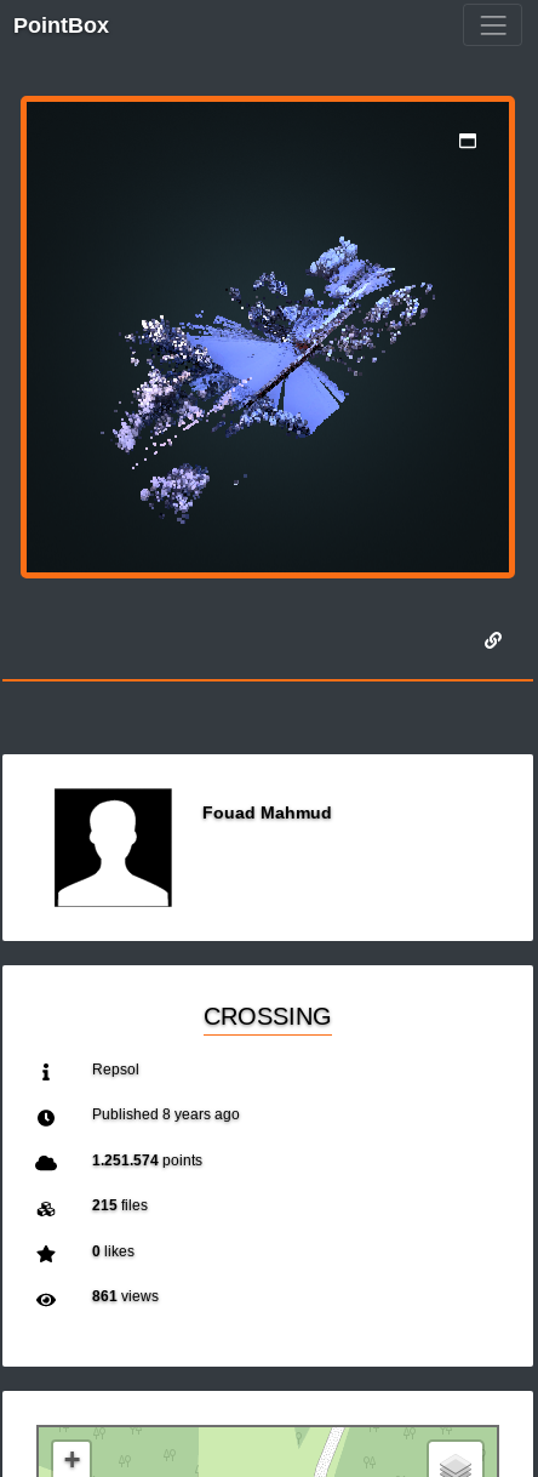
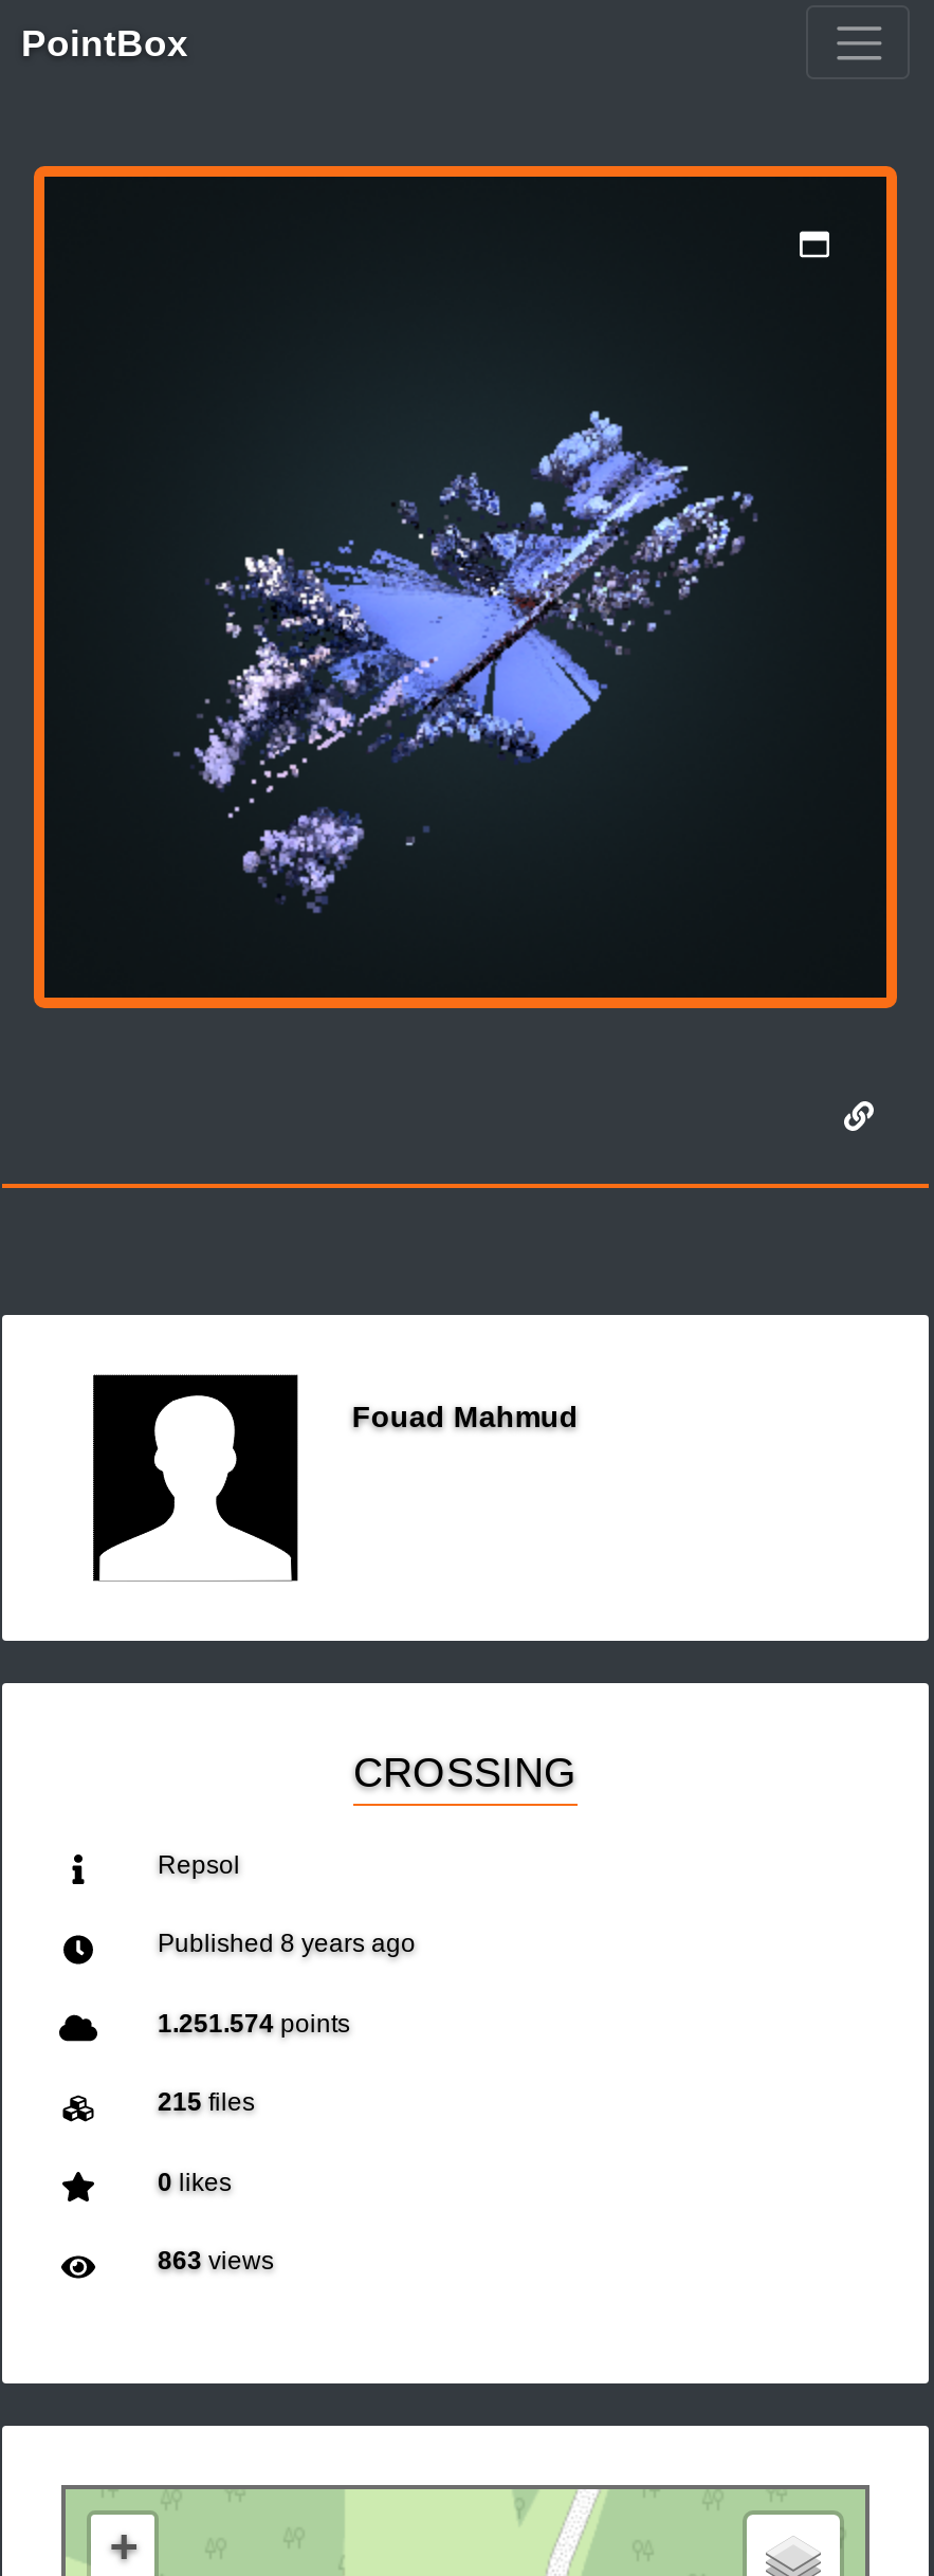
- 861 views
+ 863 views
